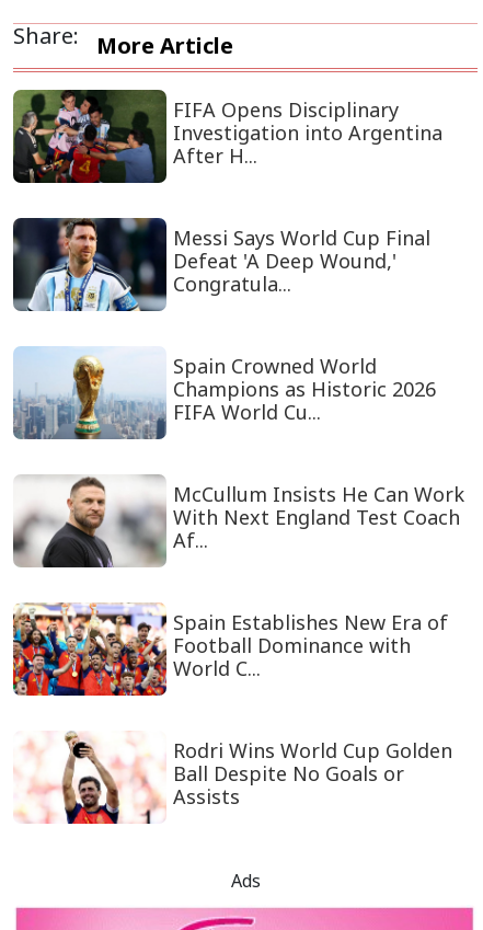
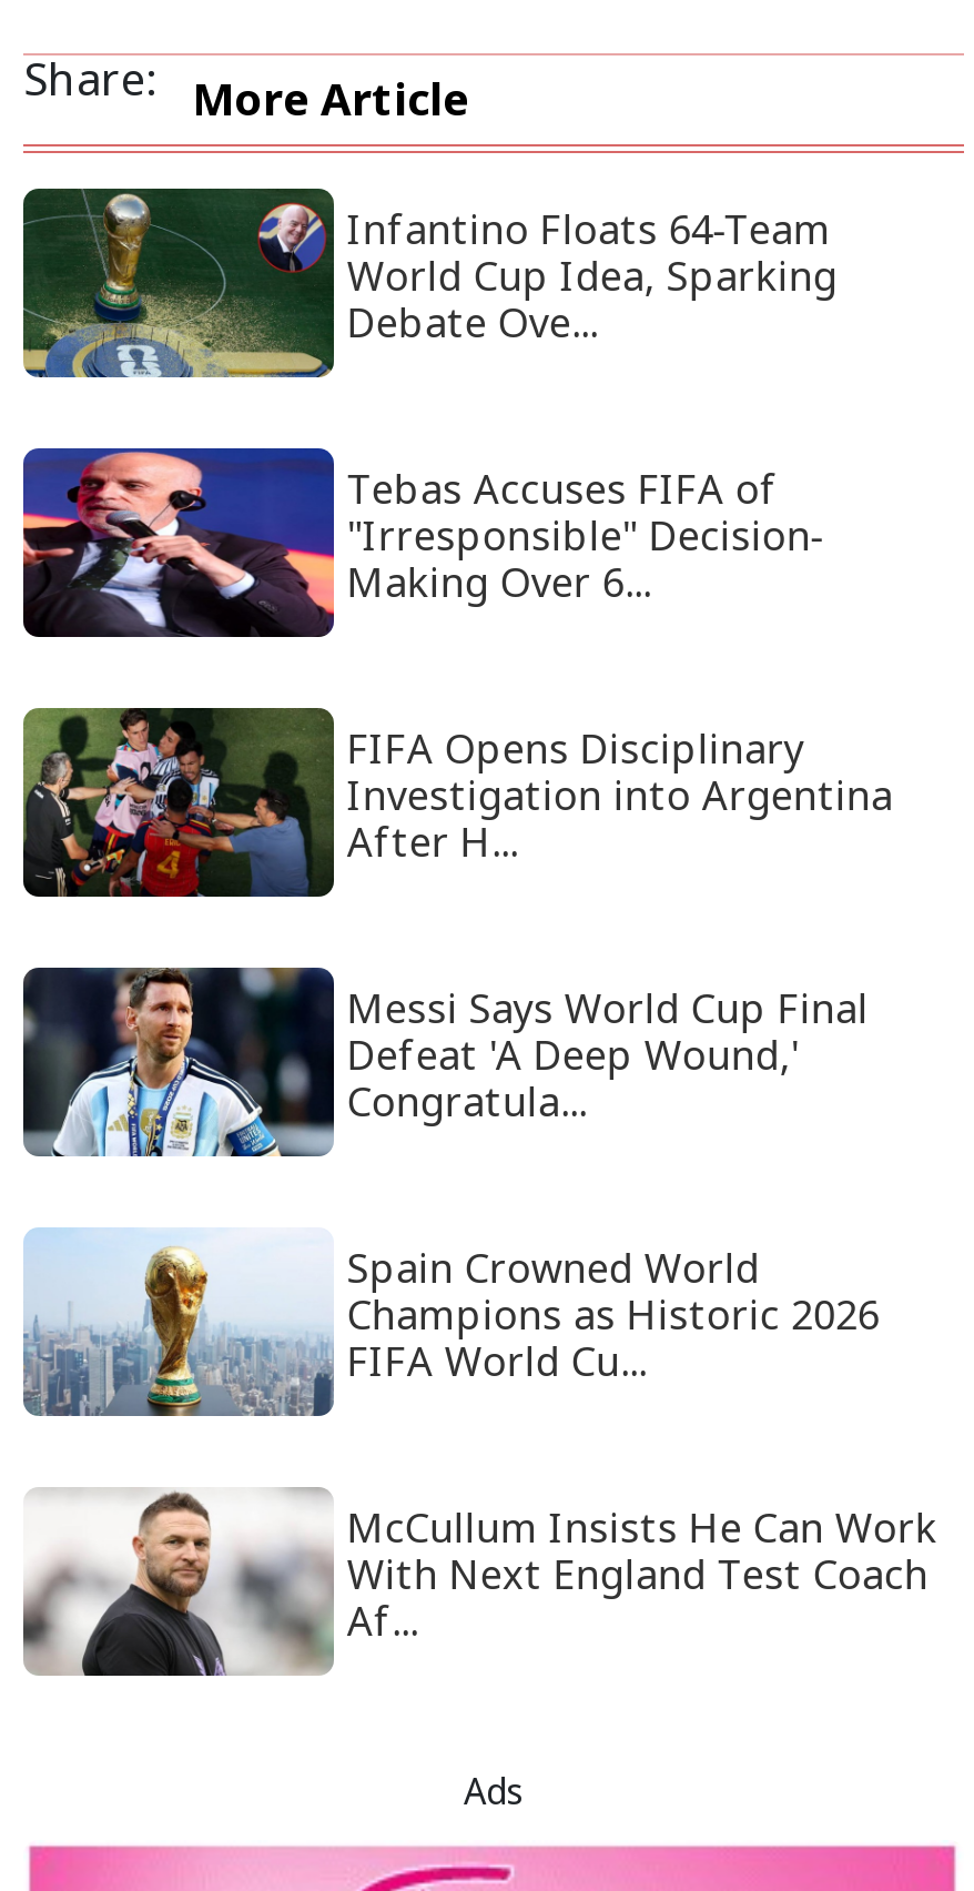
+ [image]
+ Infantino Floats 64-Team
+ World Cup Idea, Sparking
+ Debate Ove...
+ Tebas Accuses FIFA of
+ "Irresponsible" Decision-
+ Making Over 6...

+ [image]

moved down: [image] | FIFA Opens Disciplinary | Investigation into Argentina | ... | With Next England Test Coach | Af...

- [image]
- Spain Establishes New Era of
- Football Dominance with
- World C...
- Rodri Wins World Cup Golden
- Ball Despite No Goals or
- Assists

- [image]
